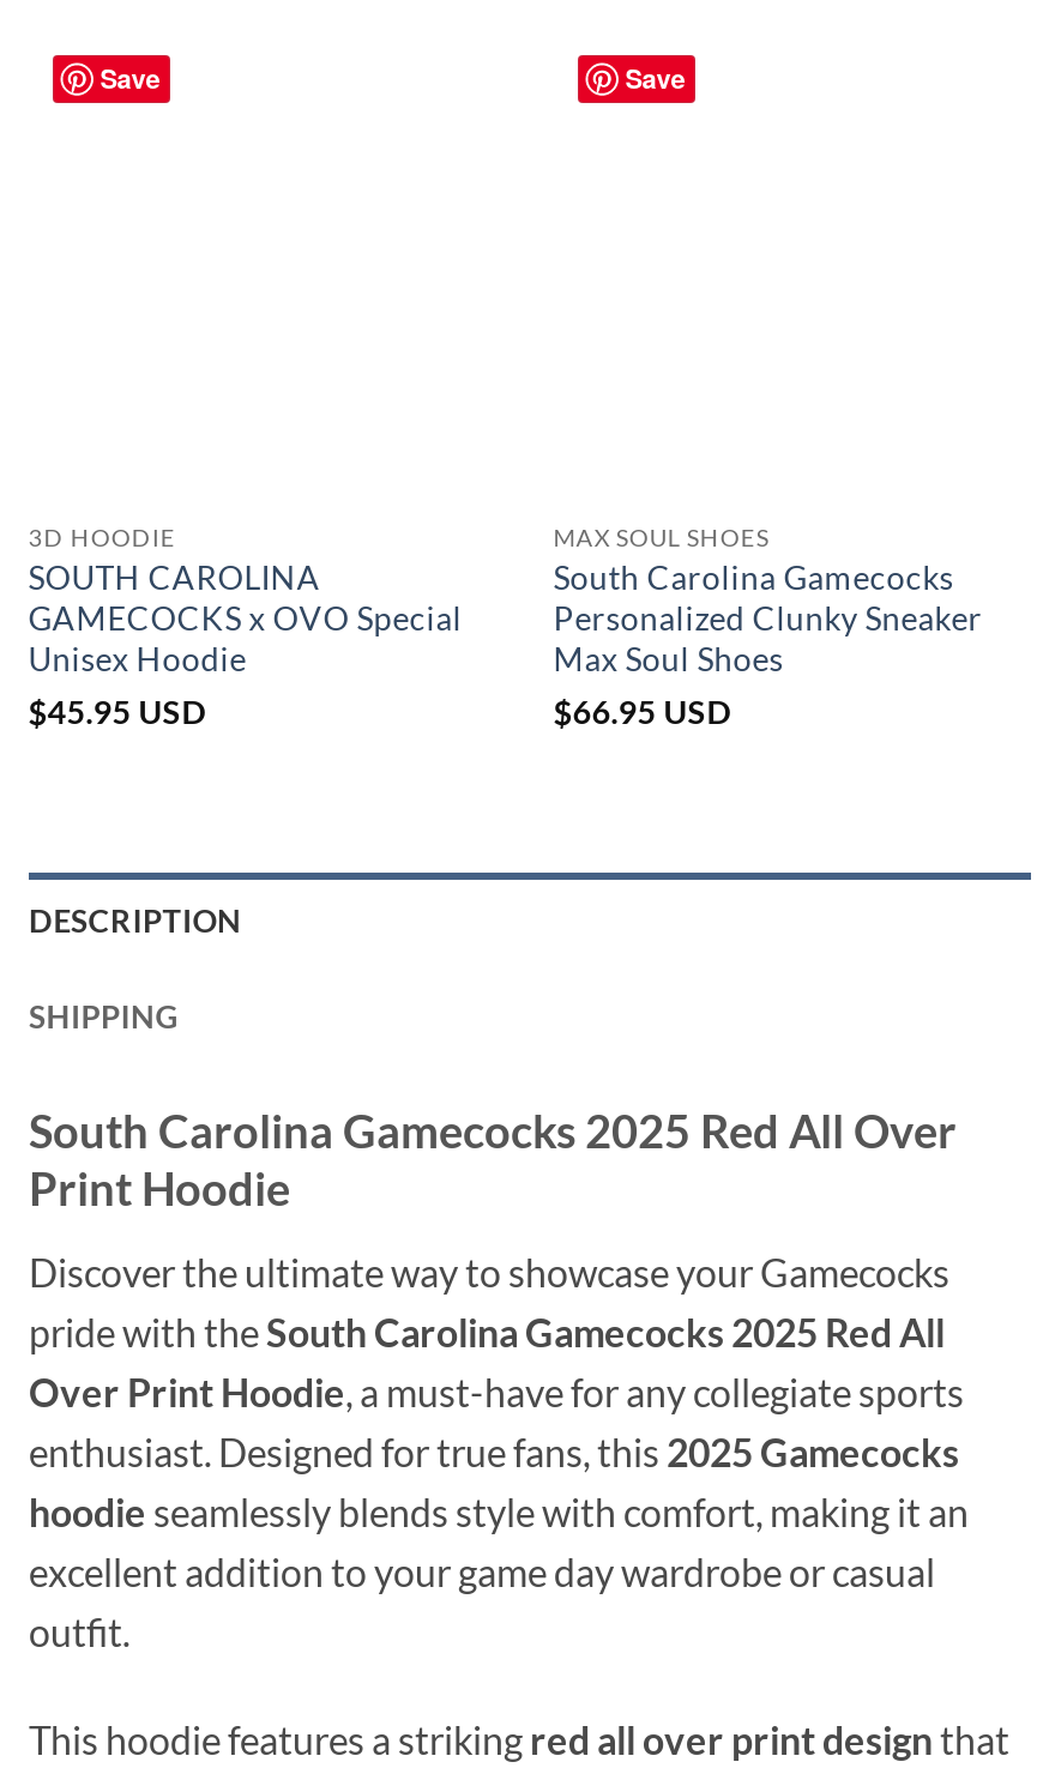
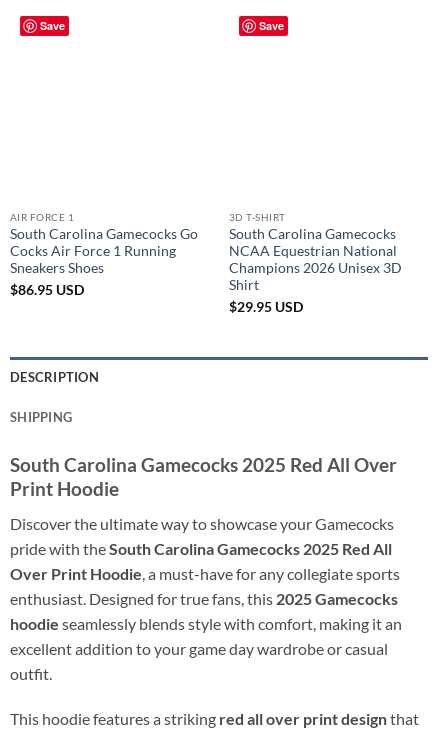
- 3D HOODIE
- SOUTH CAROLINA
- GAMECOCKS x OVO Special
- Unisex Hoodie
- $45.95 USD
+ AIR FORCE 1
+ South Carolina Gamecocks Go
+ Cocks Air Force 1 Running
+ Sneakers Shoes
+ $86.95 USD

- MAX SOUL SHOES
+ 3D T-SHIRT

- Personalized Clunky Sneaker
- Max Soul Shoes
- $66.95 USD
+ NCAA Equestrian National
+ Champions 2026 Unisex 3D
+ Shirt
+ $29.95 USD
